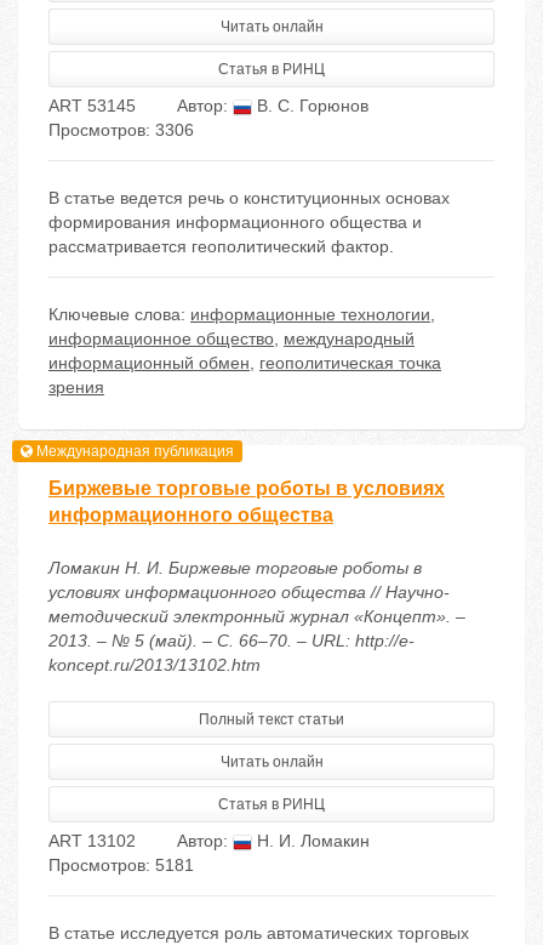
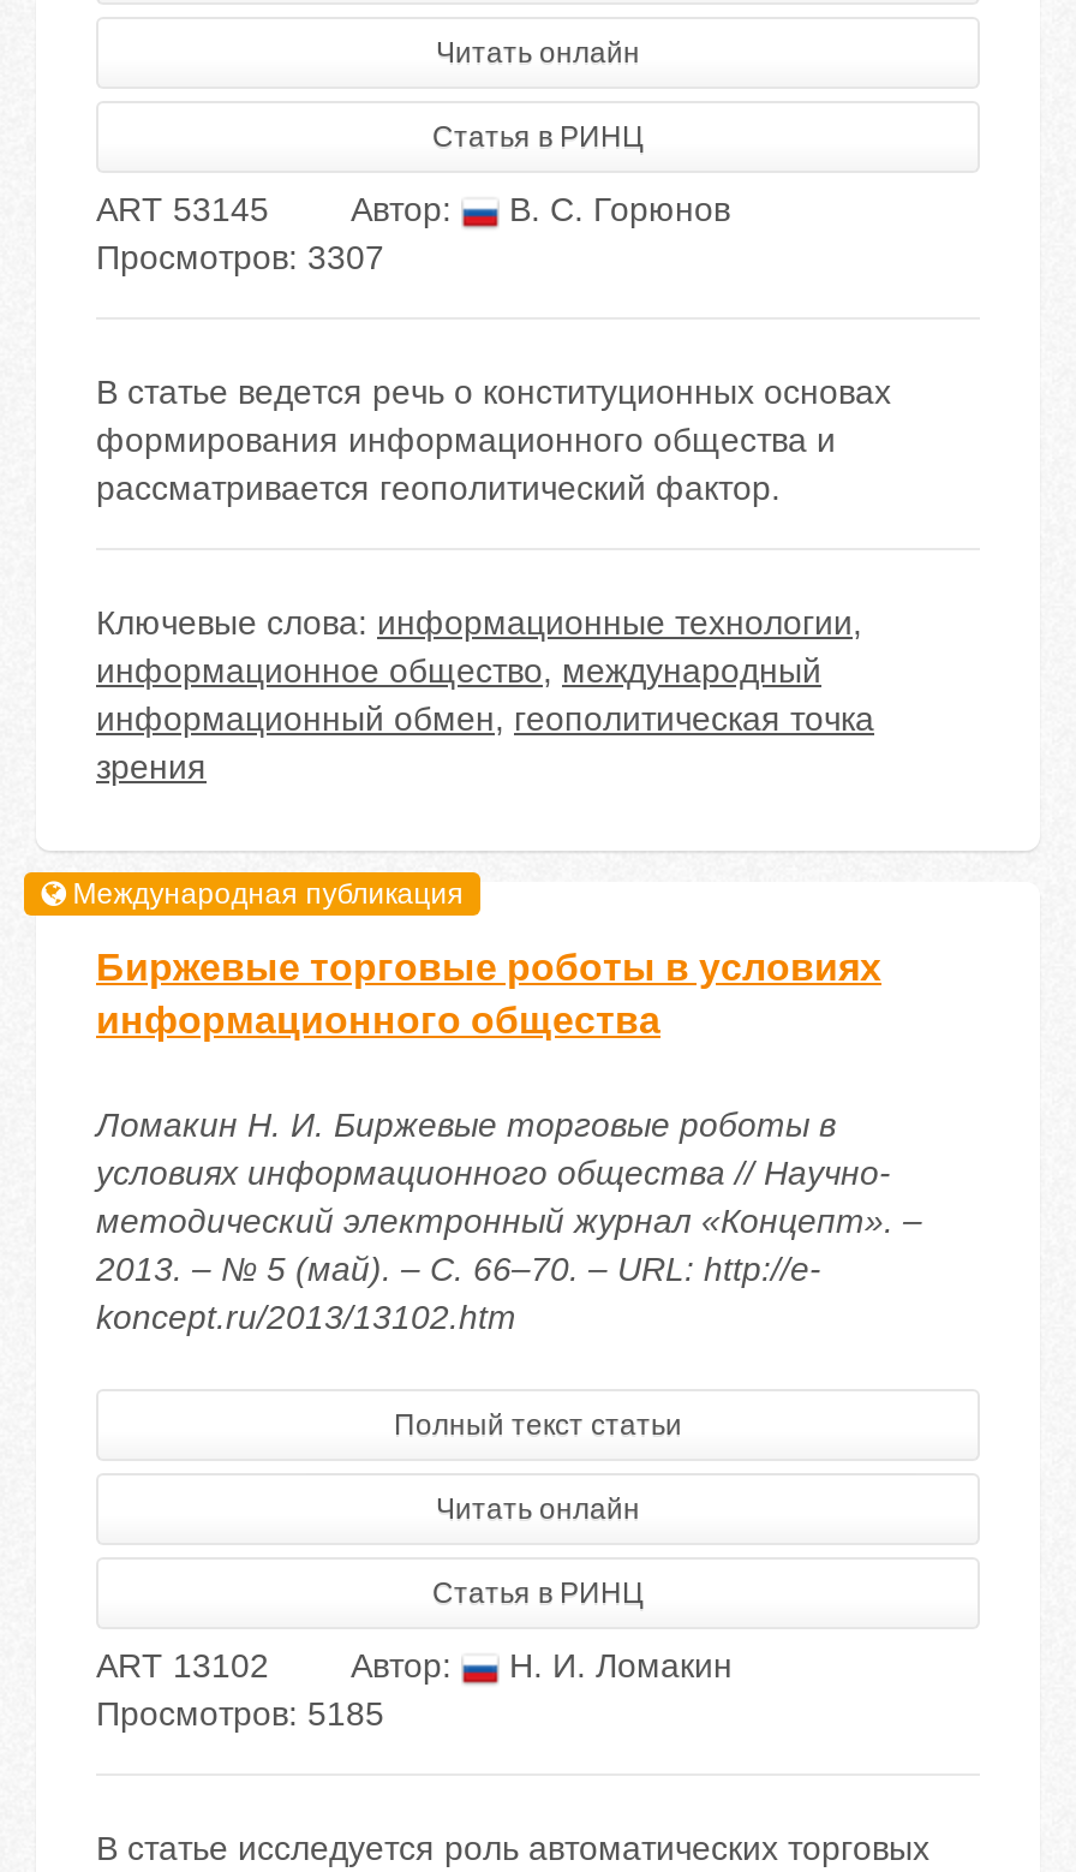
- Просмотров: 3306
+ Просмотров: 3307

- Просмотров: 5181
+ Просмотров: 5185
